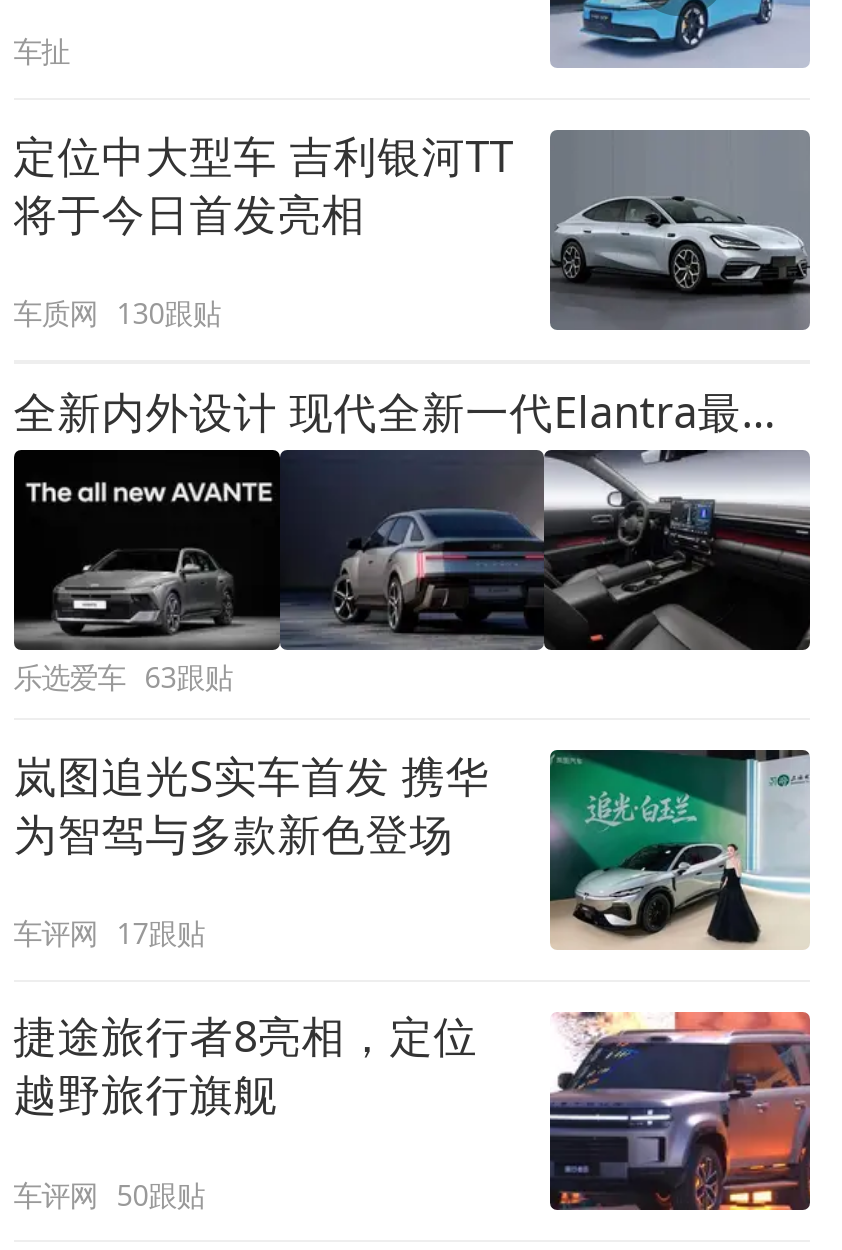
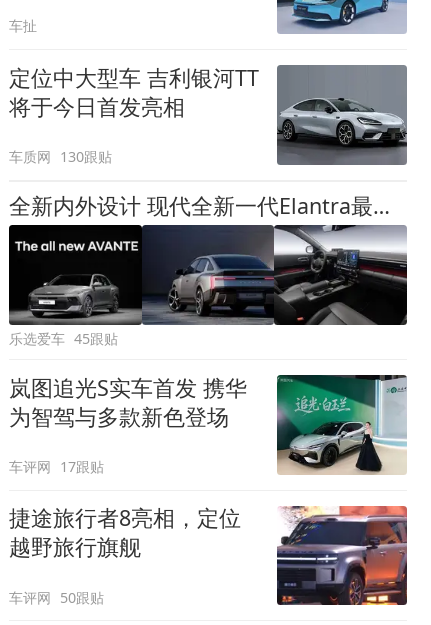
- 乐选爱车 63跟贴
+ 乐选爱车 45跟贴
